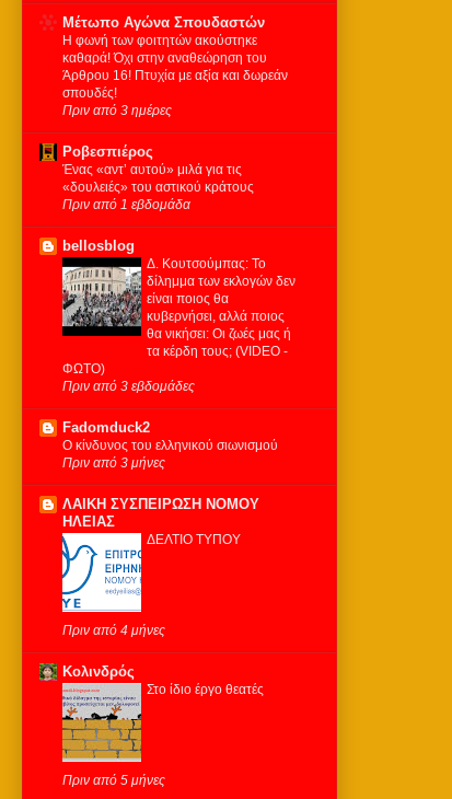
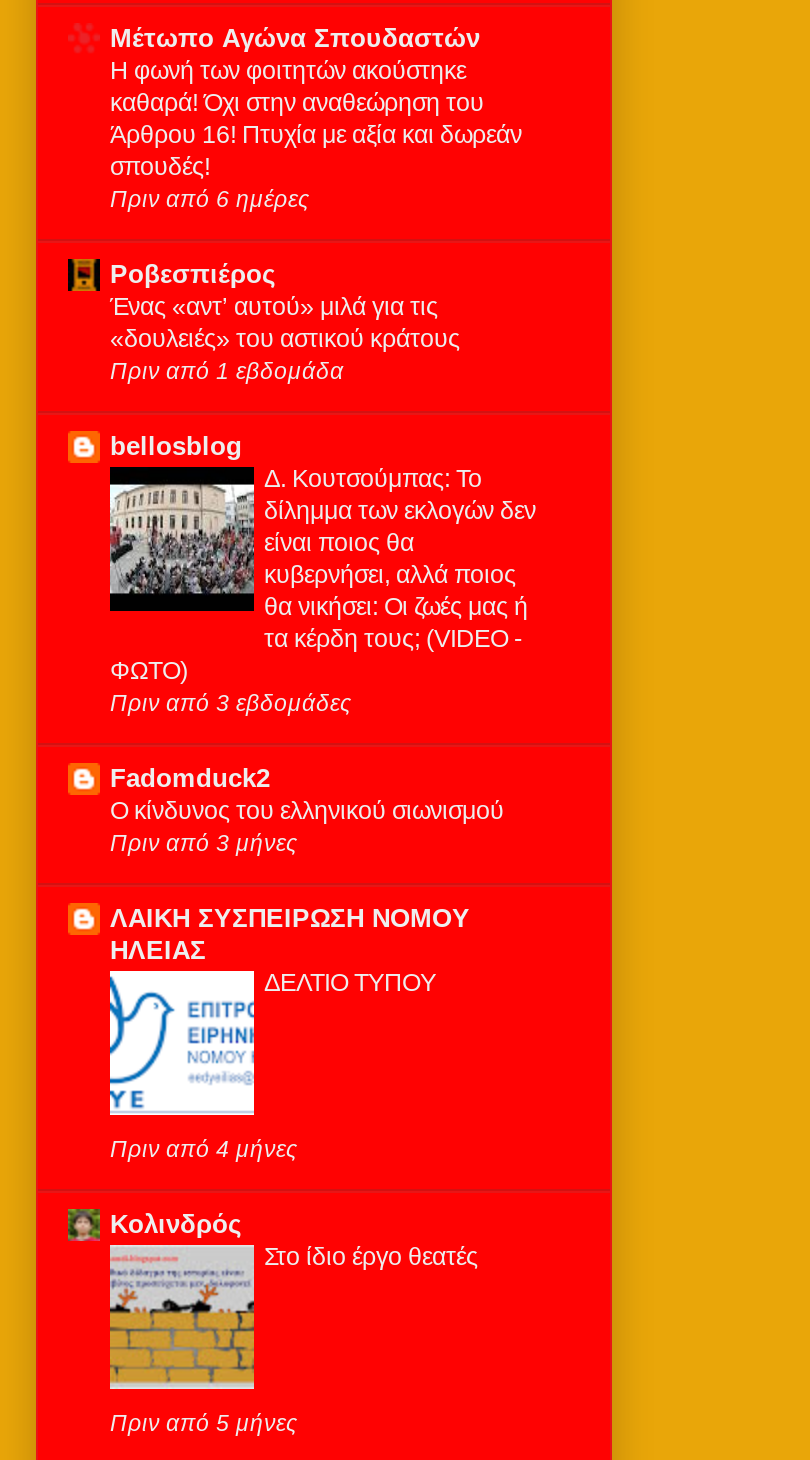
- Πριν από 3 ημέρες
+ Πριν από 6 ημέρες
